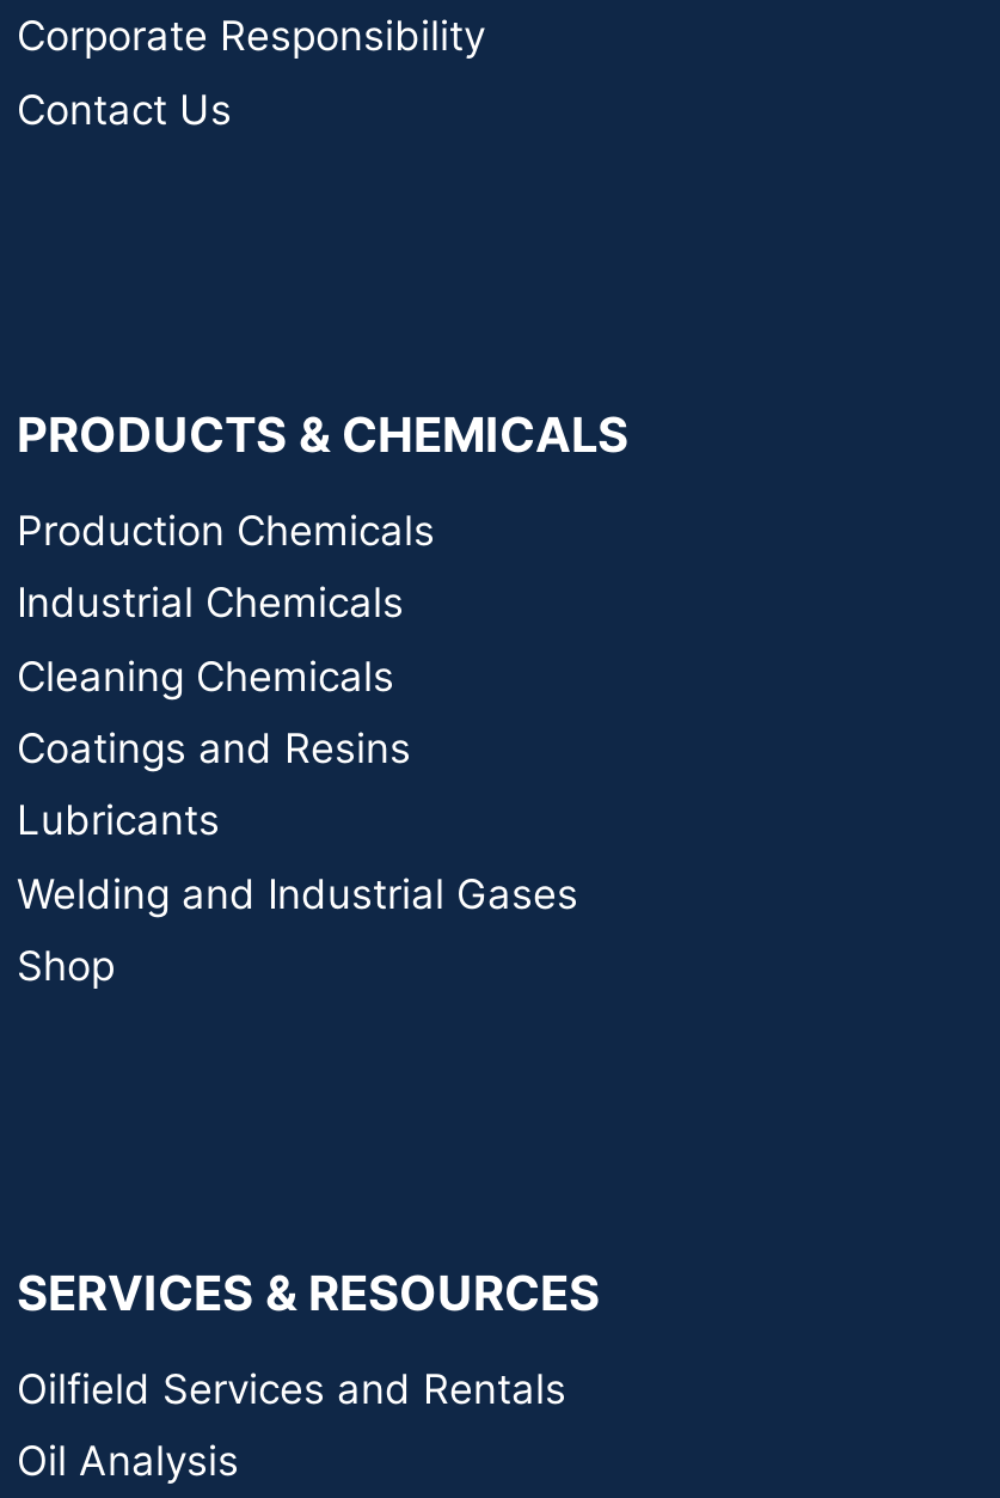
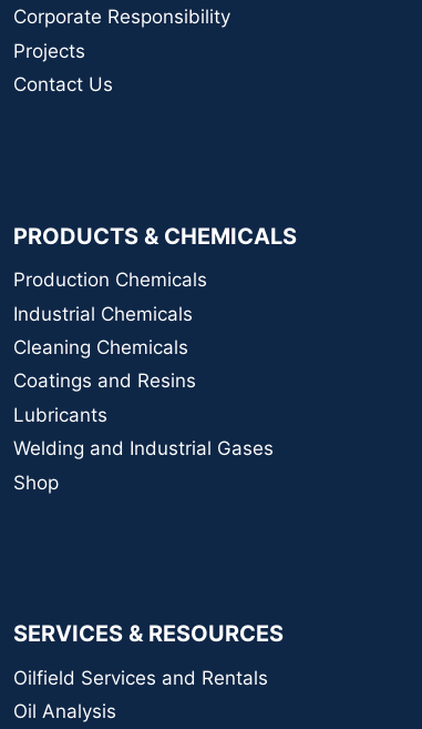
+ Projects
